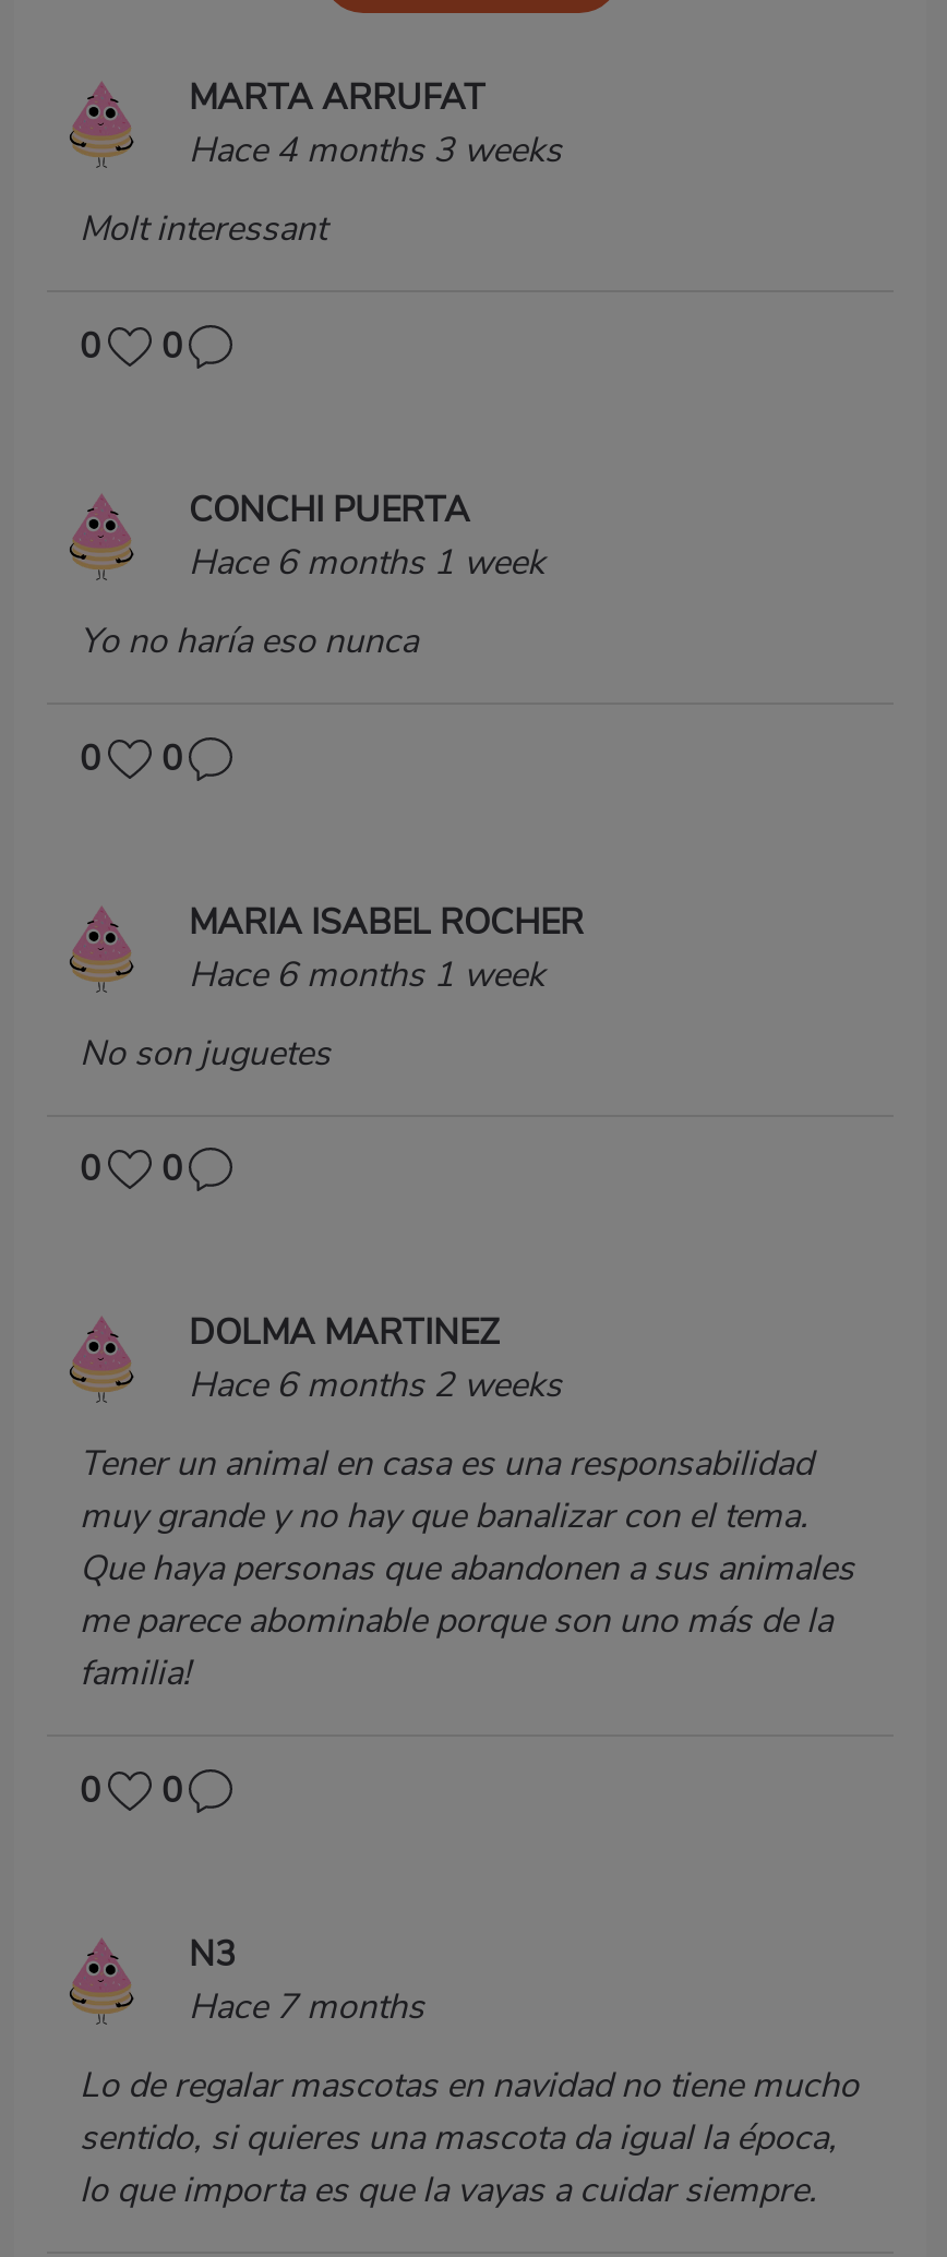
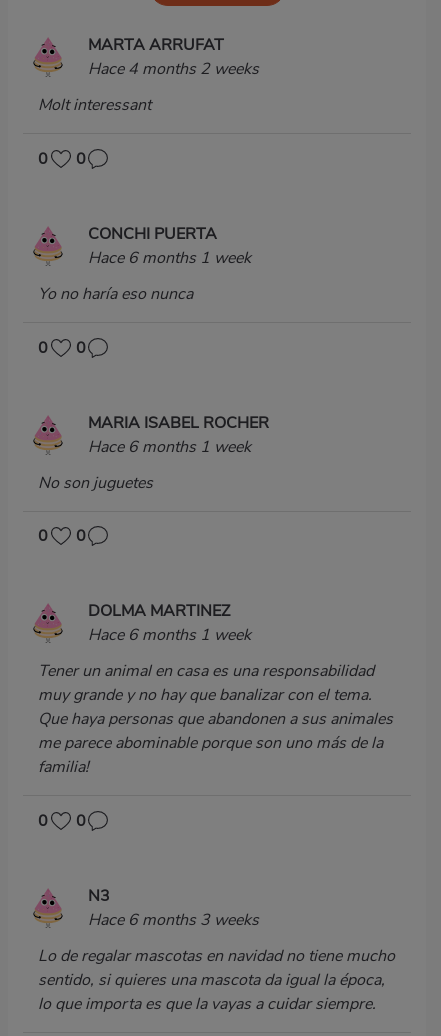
- Hace 4 months 3 weeks
+ Hace 4 months 2 weeks

- Hace 6 months 2 weeks
+ Hace 6 months 1 week

- Hace 7 months
+ Hace 6 months 3 weeks
